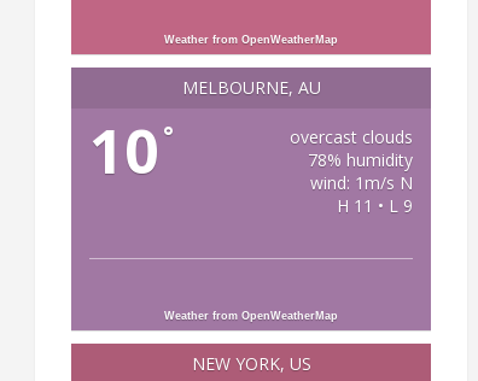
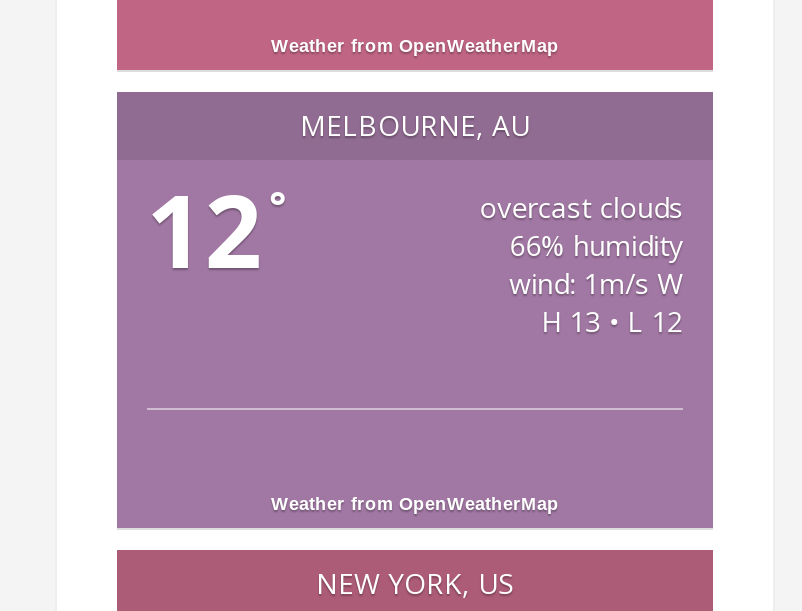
- 10 °
+ 12 °

- 78% humidity
+ 66% humidity

- wind: 1m/s N
+ wind: 1m/s W

- H 11 • L 9
+ H 13 • L 12
